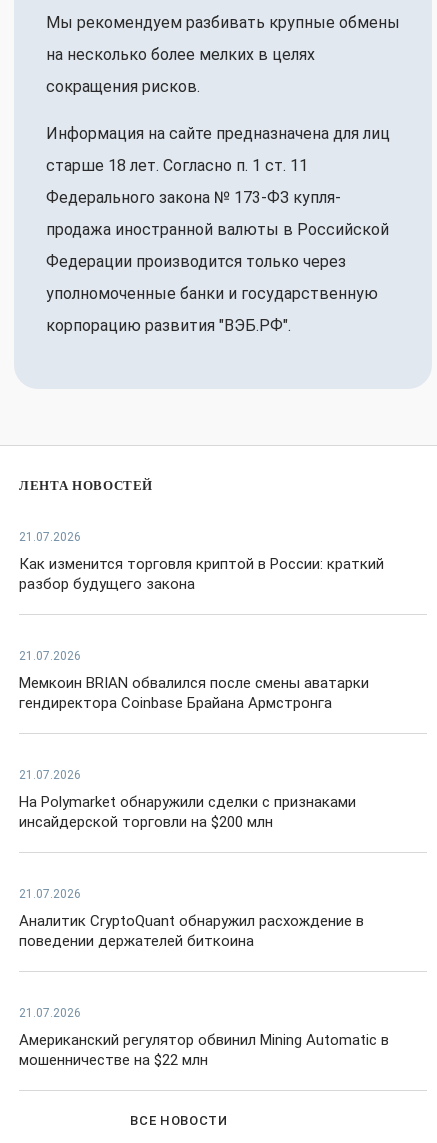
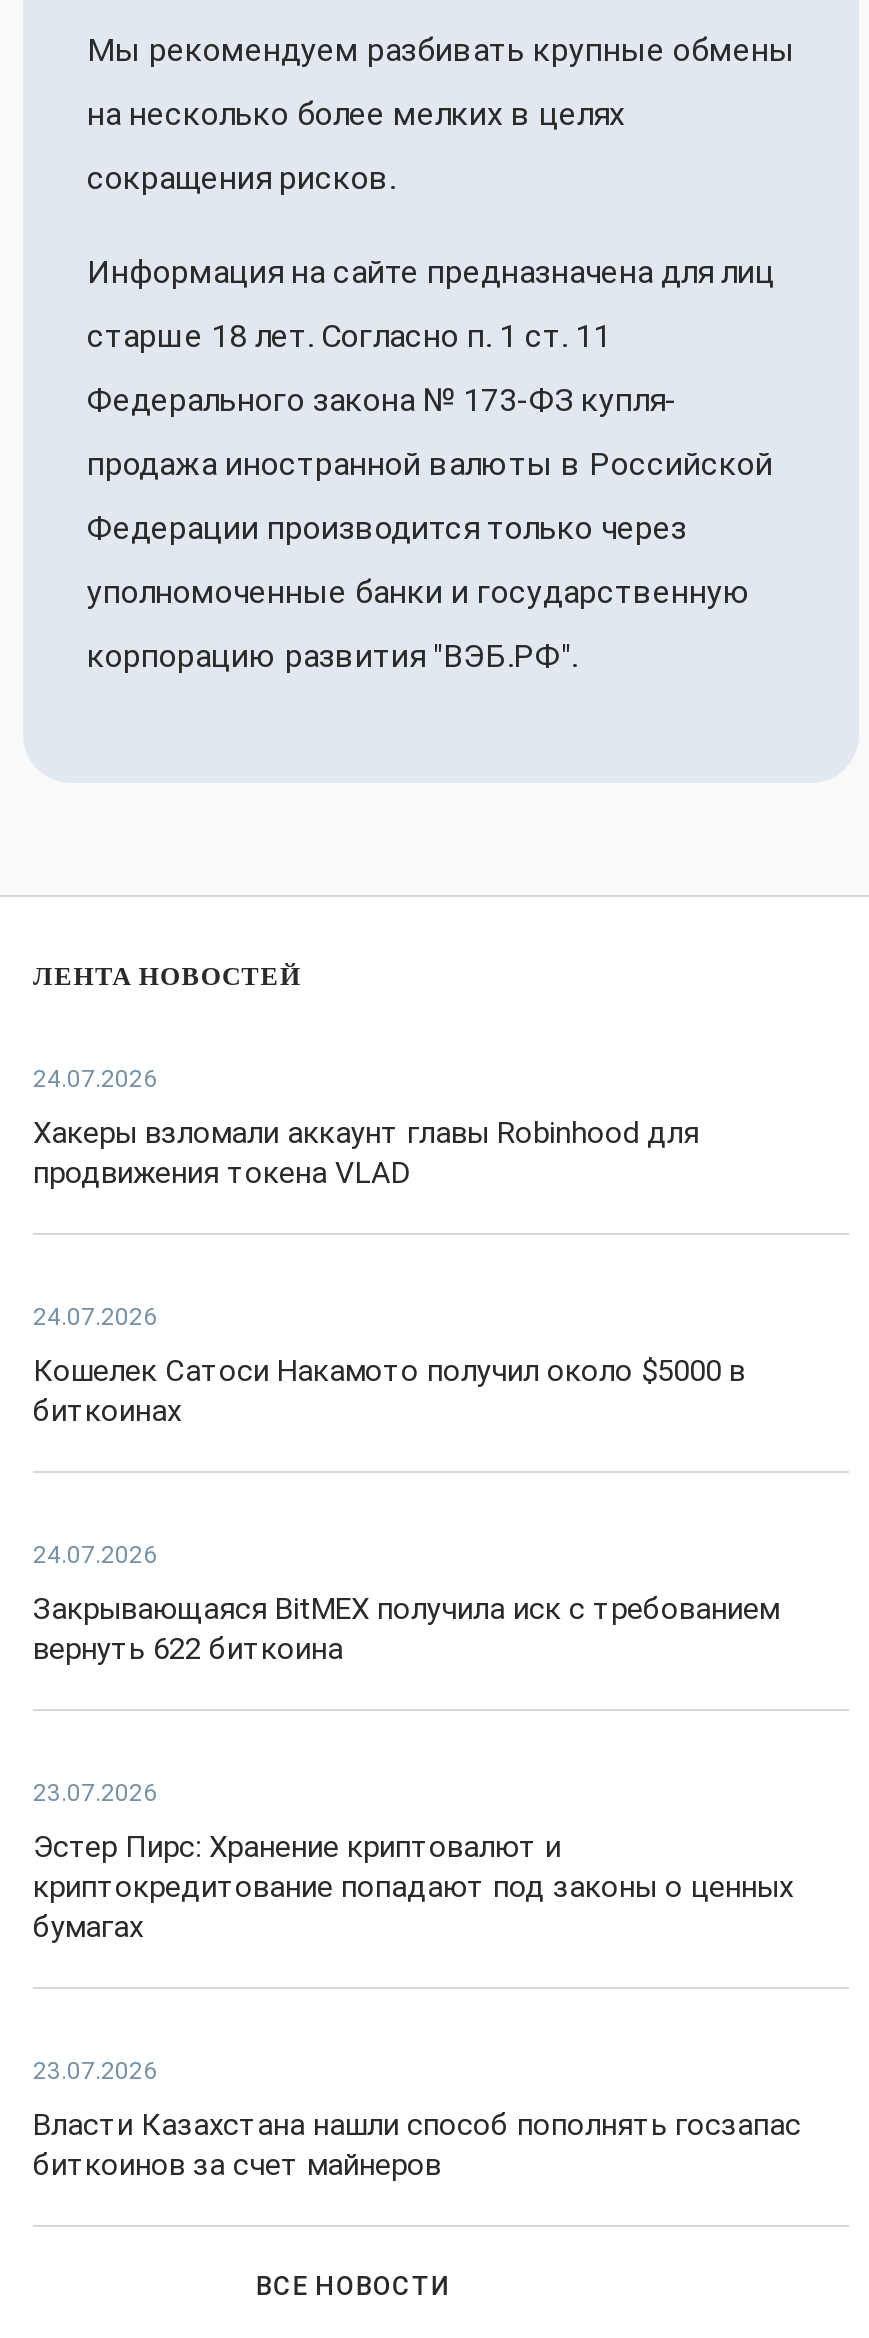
- 21.07.2026
+ 24.07.2026

- Как изменится торговля криптой в России: краткий
- разбор будущего закона
+ Хакеры взломали аккаунт главы Robinhood для
+ продвижения токена VLAD

- 21.07.2026
+ 24.07.2026

- Мемкоин BRIAN обвалился после смены аватарки
- гендиректора Coinbase Брайана Армстронга
+ Кошелек Сатоси Накамото получил около $5000 в
+ биткоинах

- 21.07.2026
+ 24.07.2026

- На Polymarket обнаружили сделки с признаками
- инсайдерской торговли на $200 млн
+ Закрывающаяся BitMEX получила иск с требованием
+ вернуть 622 биткоина

- 21.07.2026
+ 23.07.2026

- Аналитик CryptoQuant обнаружил расхождение в
- поведении держателей биткоина
+ Эстер Пирс: Хранение криптовалют и
+ криптокредитование попадают под законы о ценных
+ бумагах

- 21.07.2026
+ 23.07.2026

- Американский регулятор обвинил Mining Automatic в
- мошенничестве на $22 млн
+ Власти Казахстана нашли способ пополнять госзапас
+ биткоинов за счет майнеров
